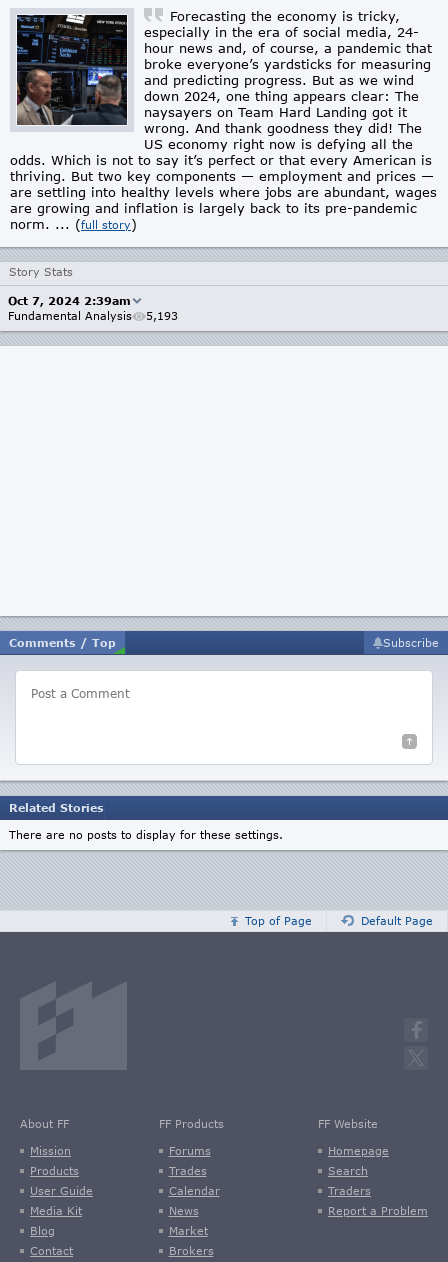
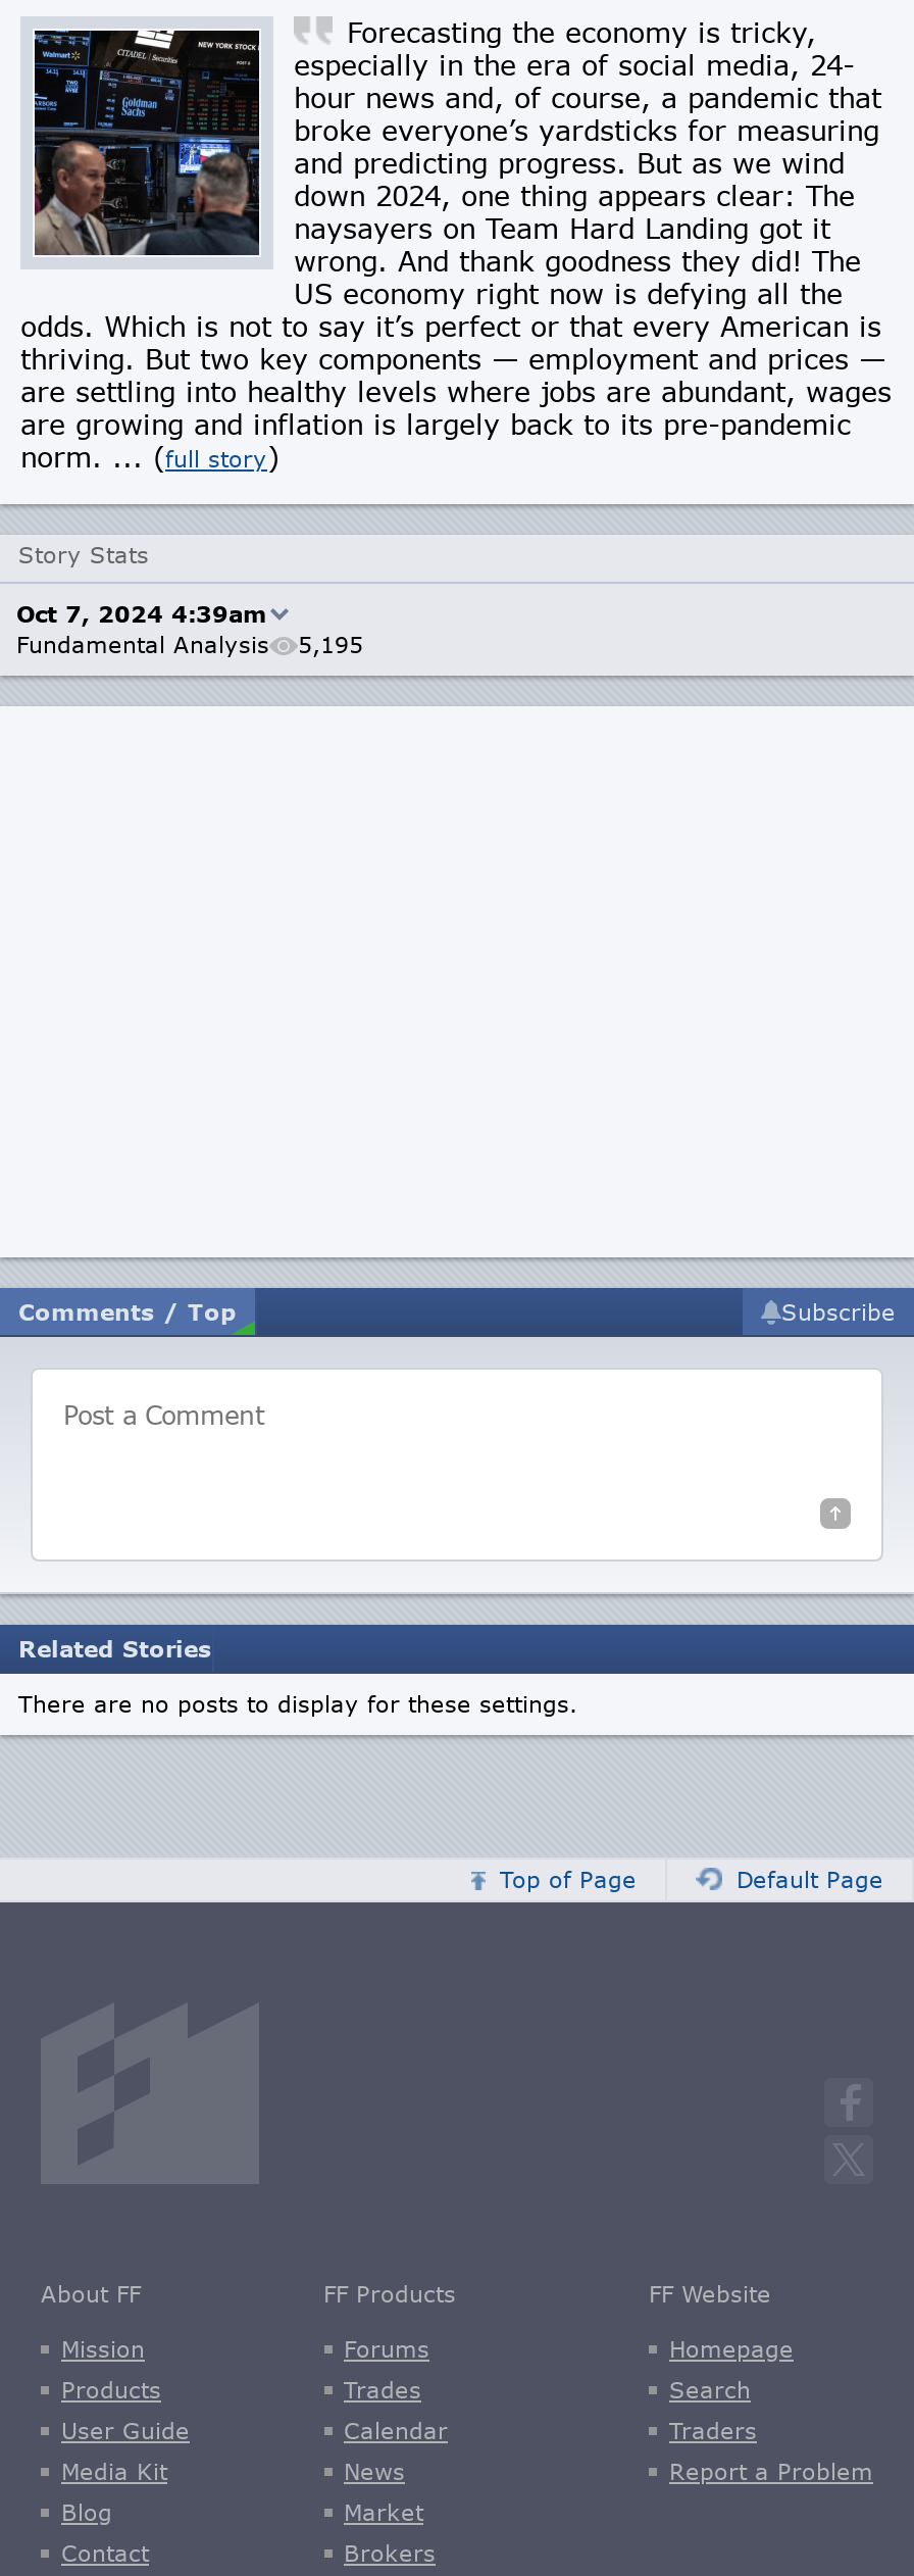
- Oct 7, 2024 2:39am
+ Oct 7, 2024 4:39am

- Fundamental Analysis 5,193
+ Fundamental Analysis 5,195
